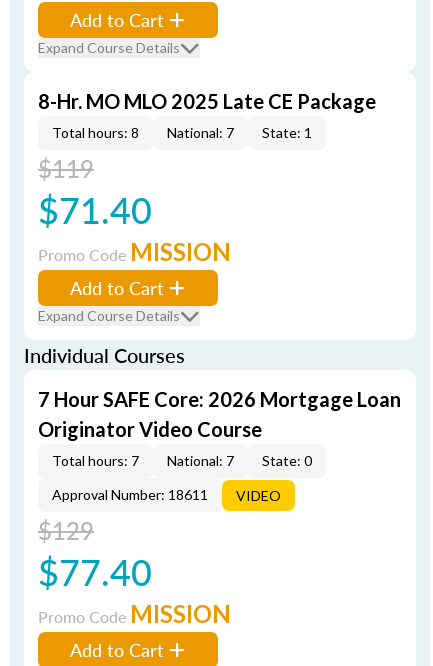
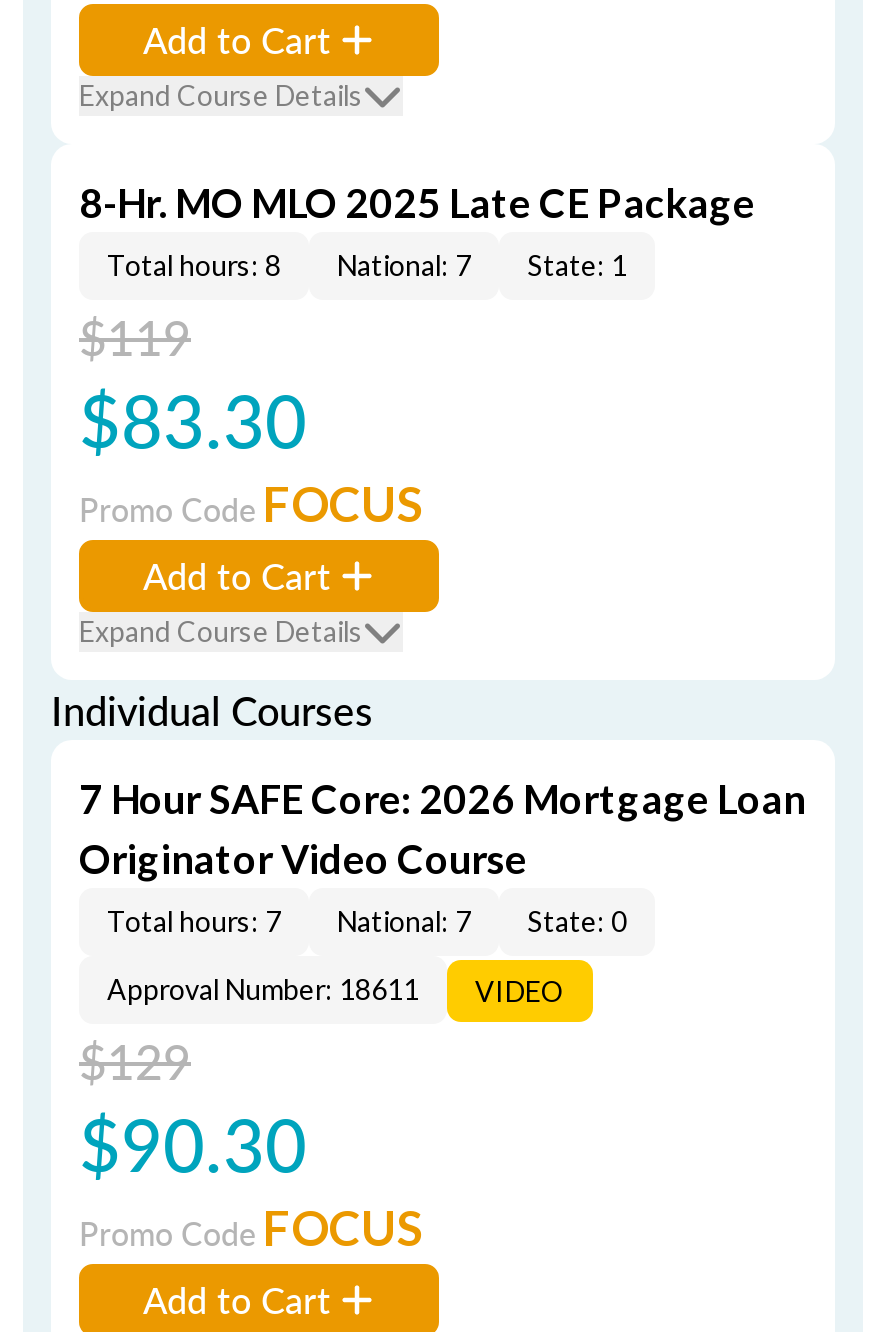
- $71.40
+ $83.30

- Promo Code MISSION
+ Promo Code FOCUS

- $77.40
+ $90.30

- Promo Code MISSION
+ Promo Code FOCUS
